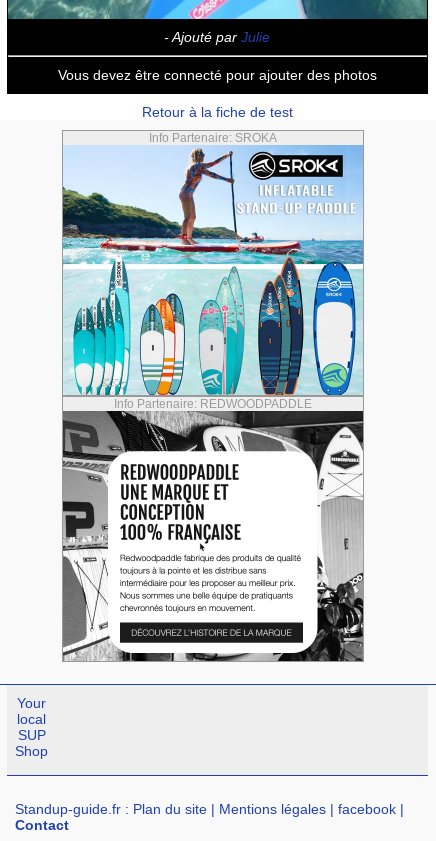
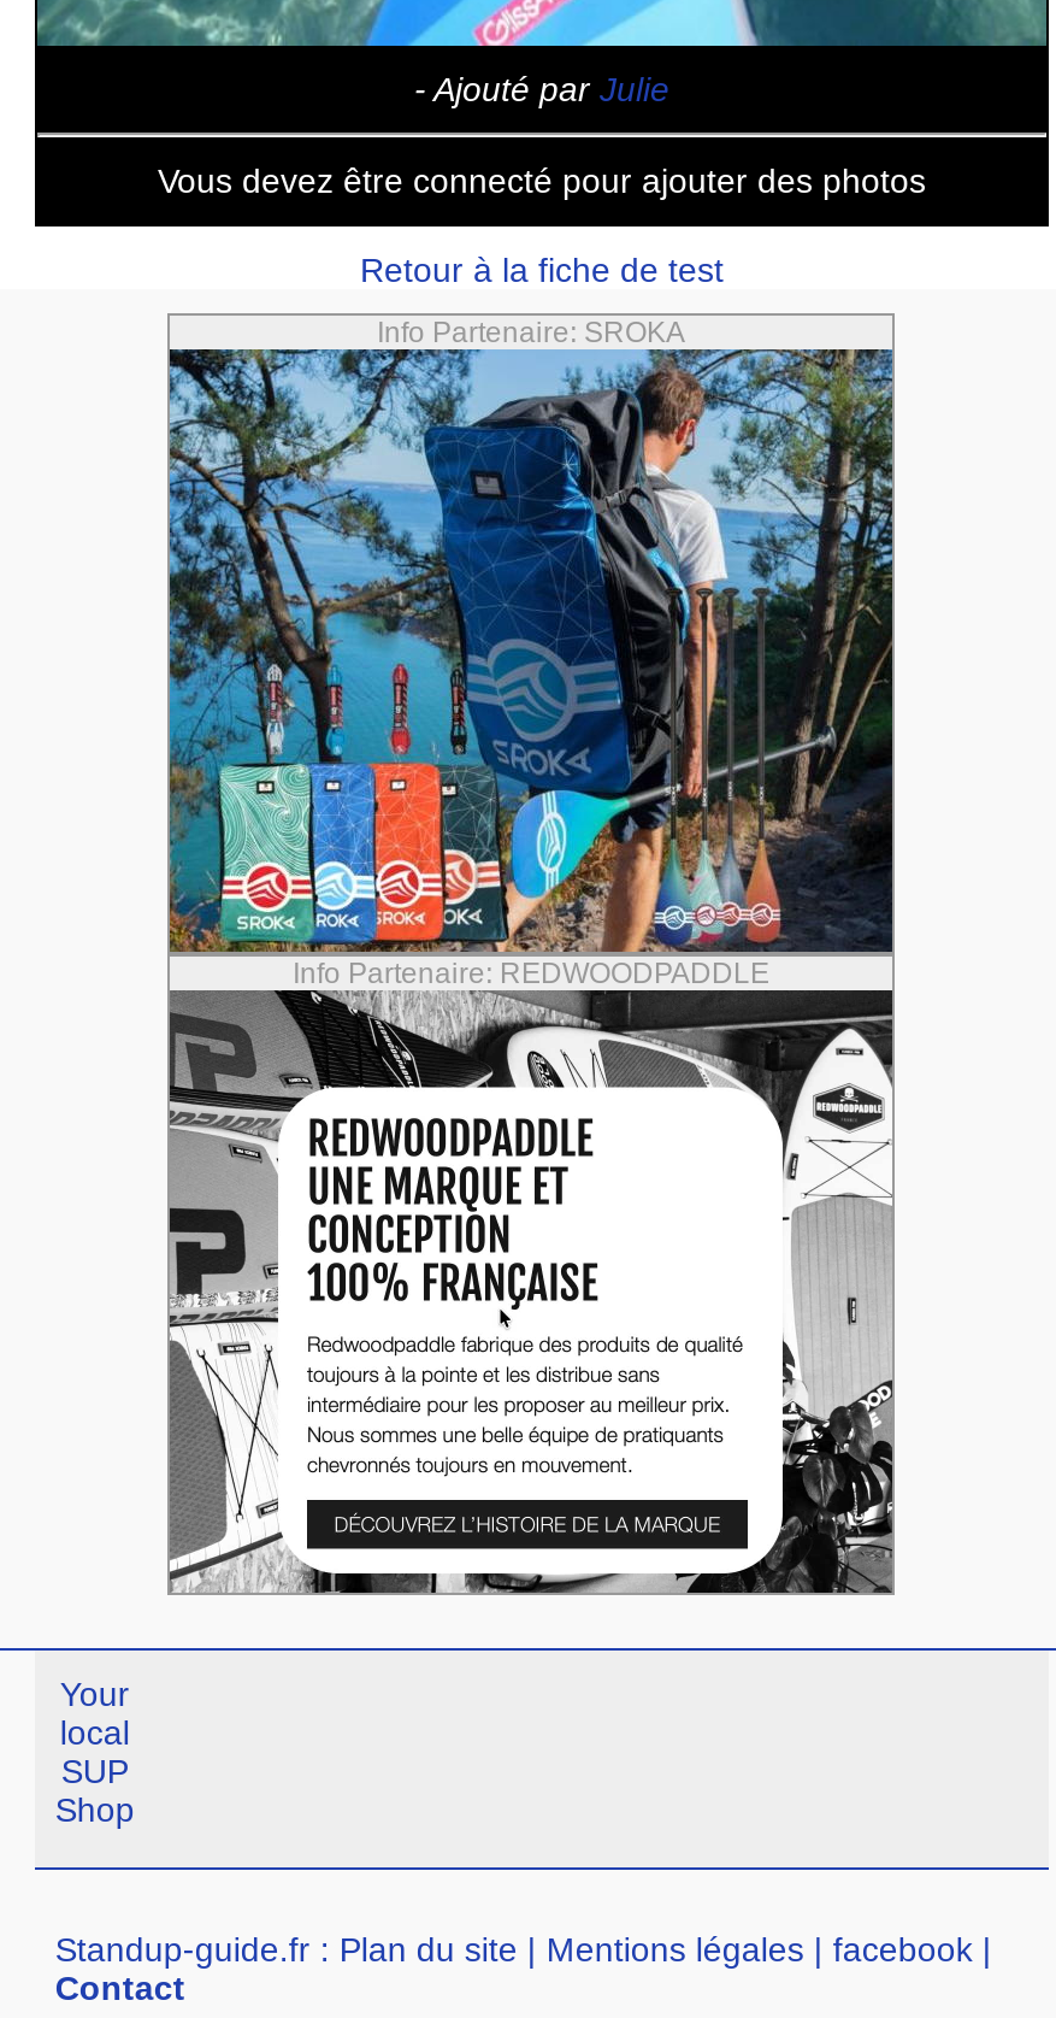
- [image]
+ [image]
